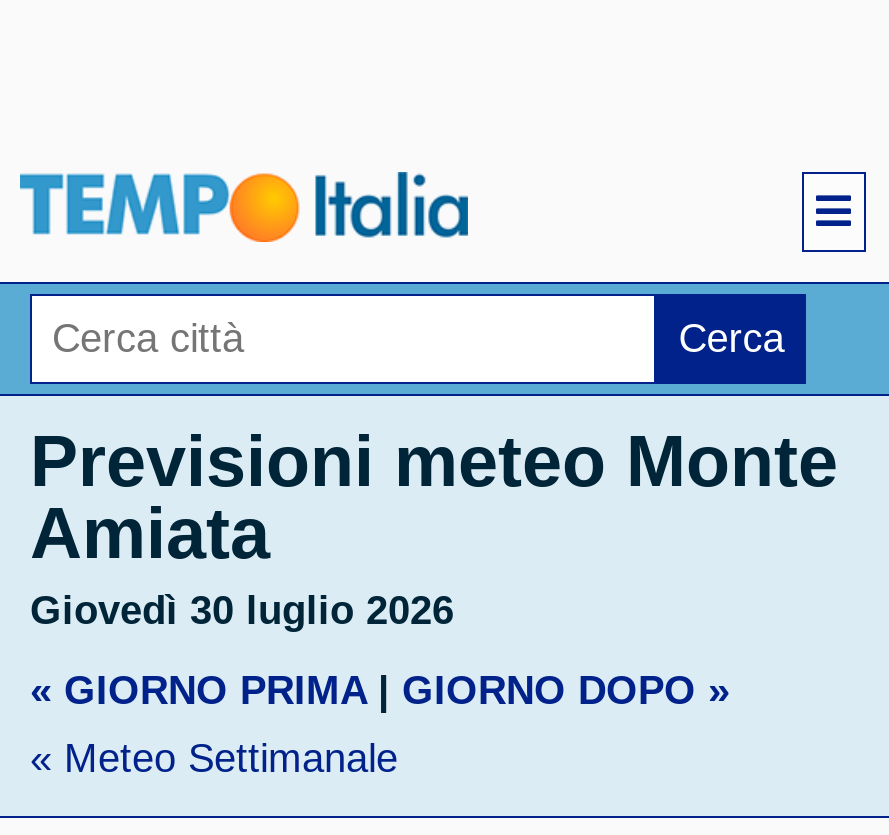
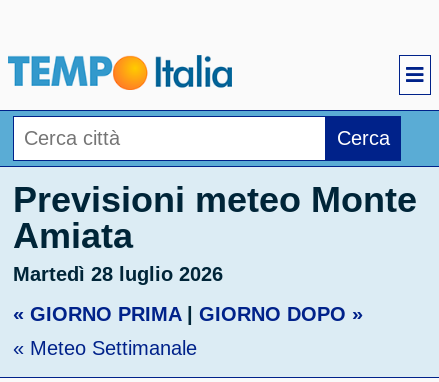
- Giovedì 30 luglio 2026
+ Martedì 28 luglio 2026
